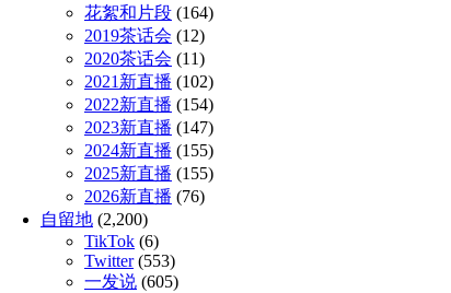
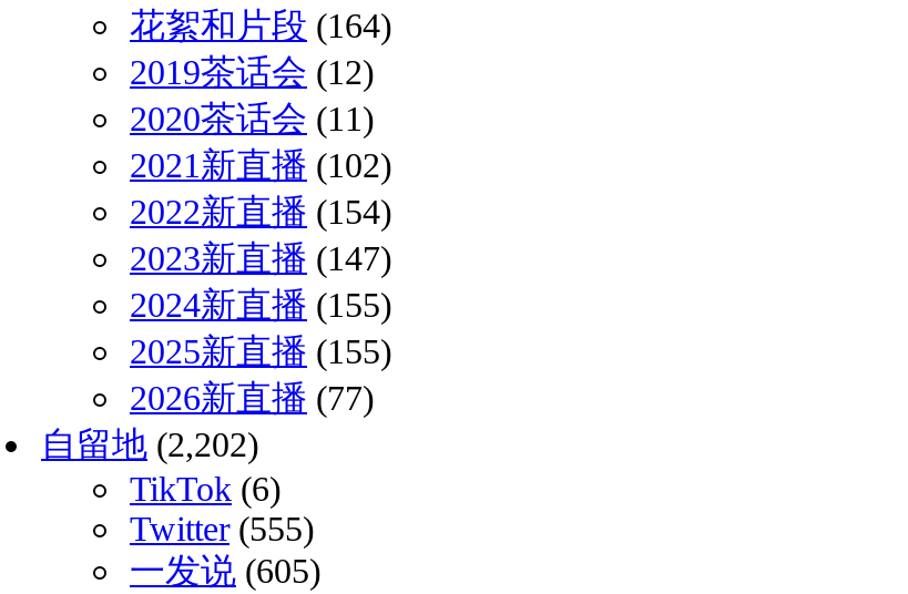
- 2026新直播(76)
+ 2026新直播(77)

- 自留地(2,200)
+ 自留地(2,202)

- Twitter (553)
+ Twitter (555)
